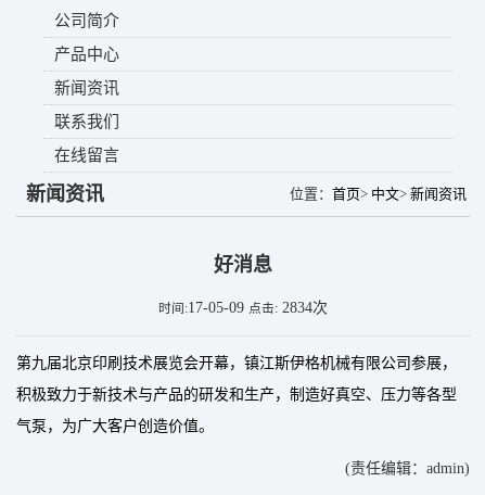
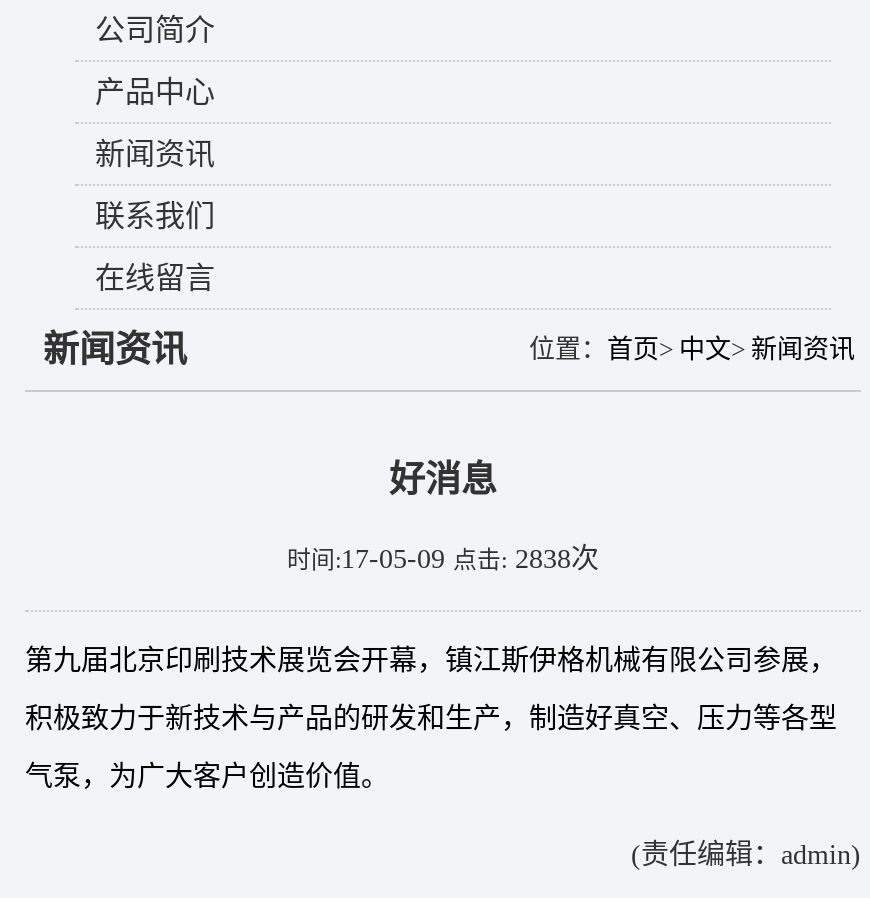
- 时间:17-05-09点击: 2834次
+ 时间:17-05-09点击: 2838次
